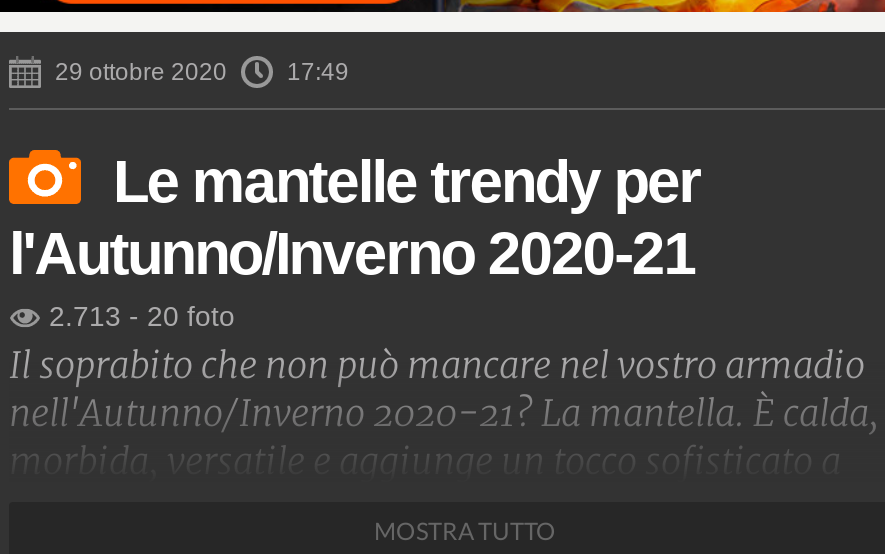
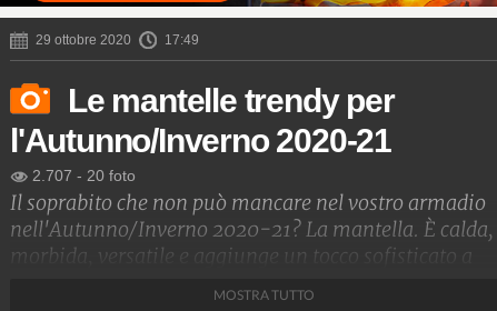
- 2.713 - 20 foto
+ 2.707 - 20 foto
